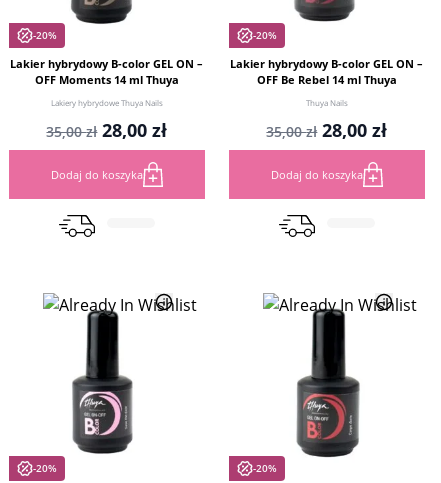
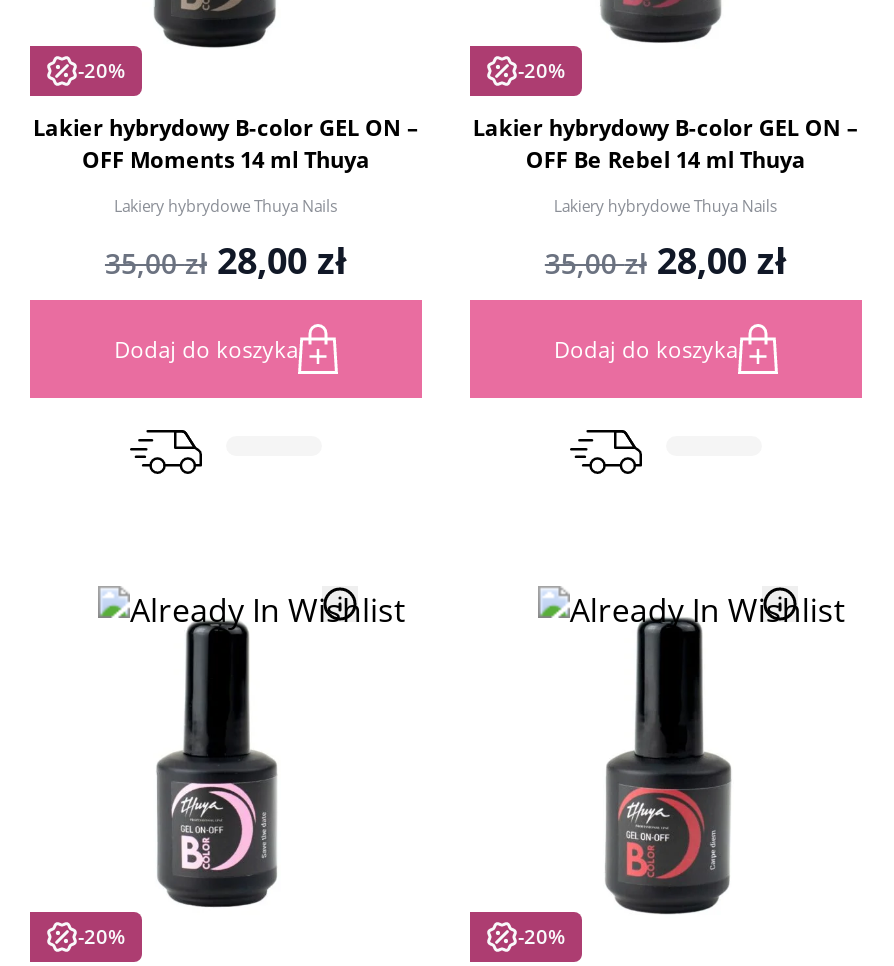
- Thuya Nails
+ Lakiery hybrydowe Thuya Nails
